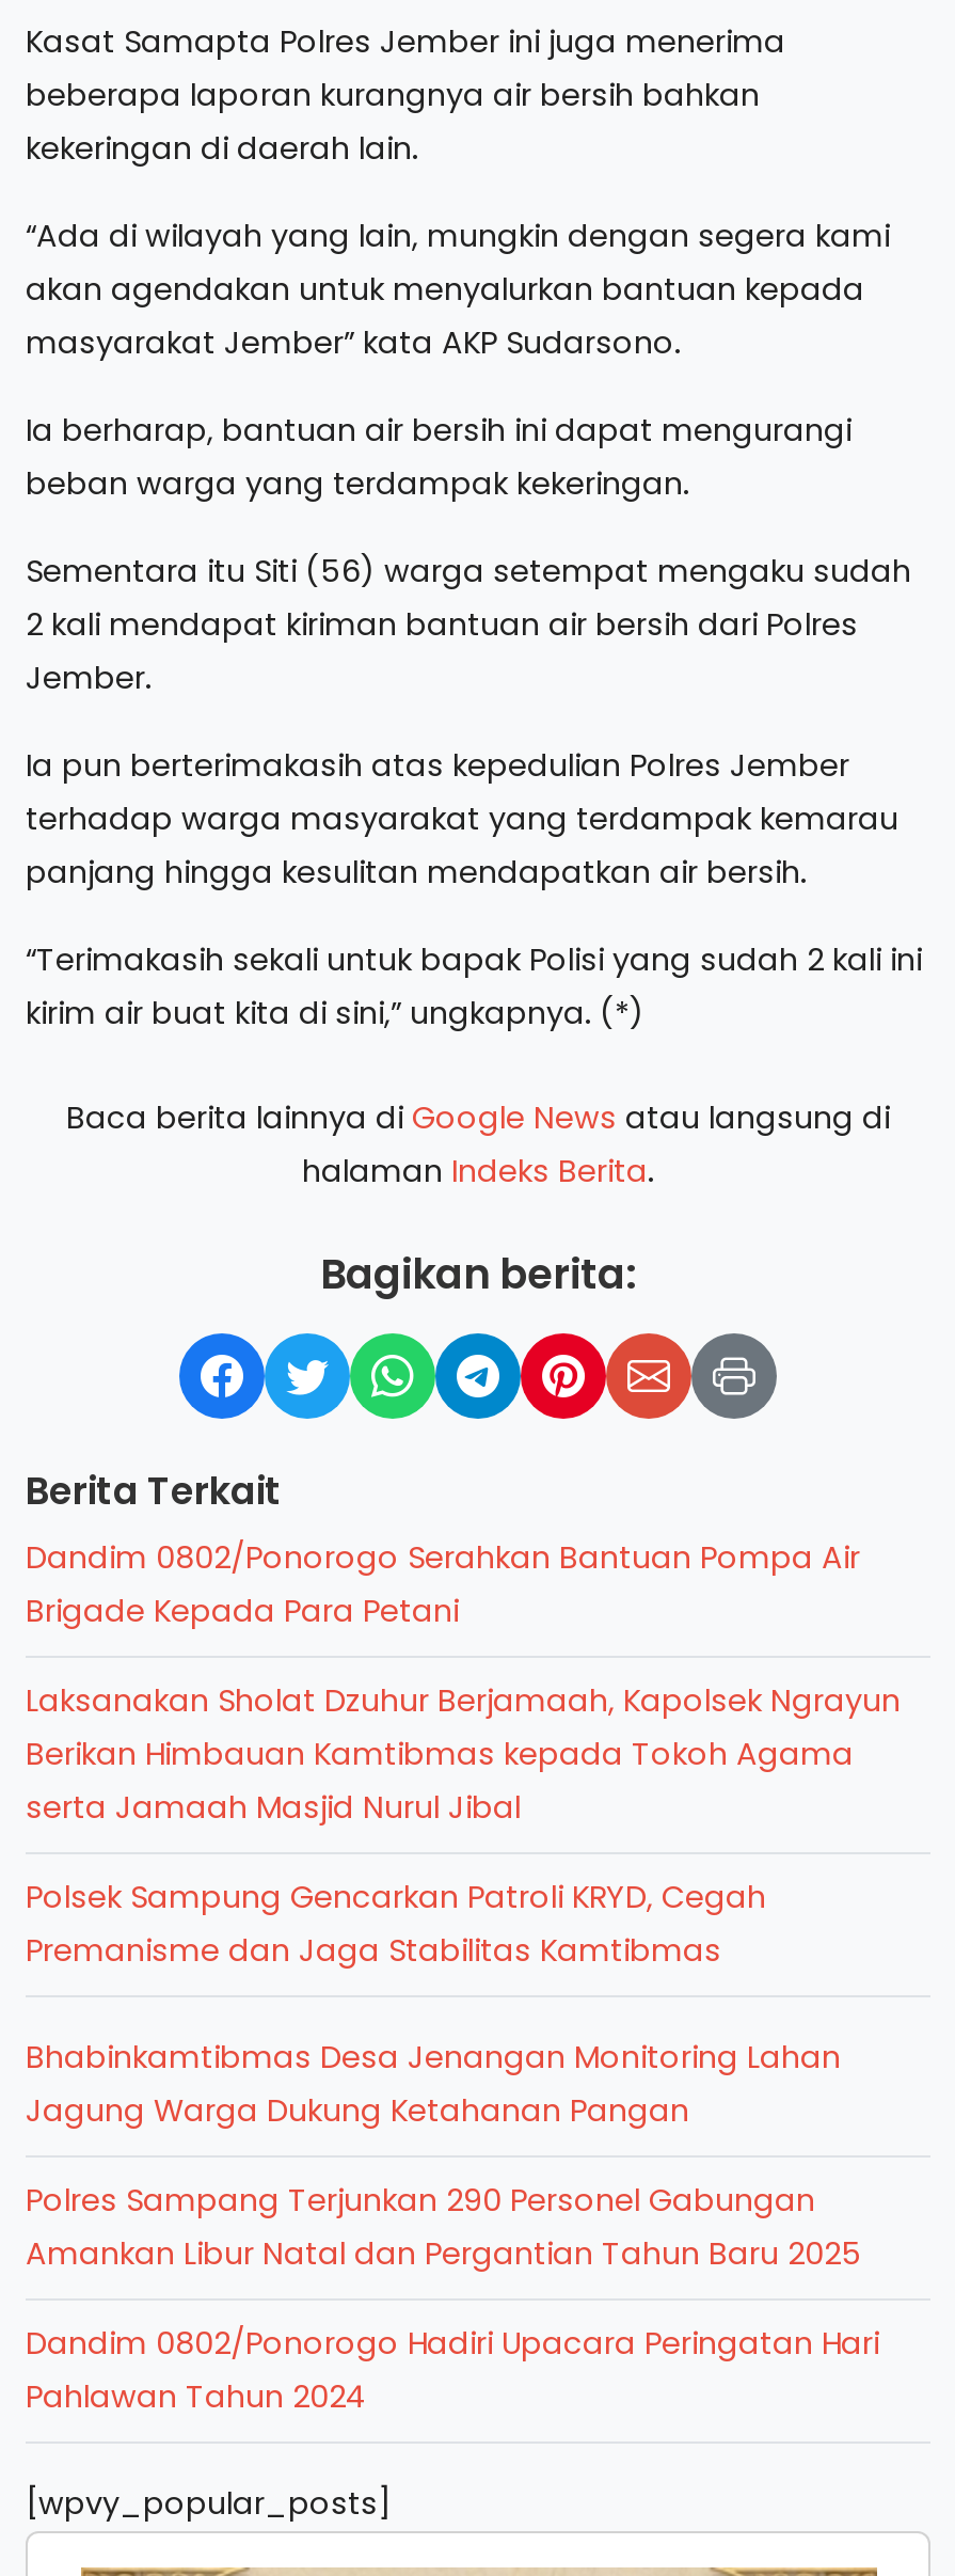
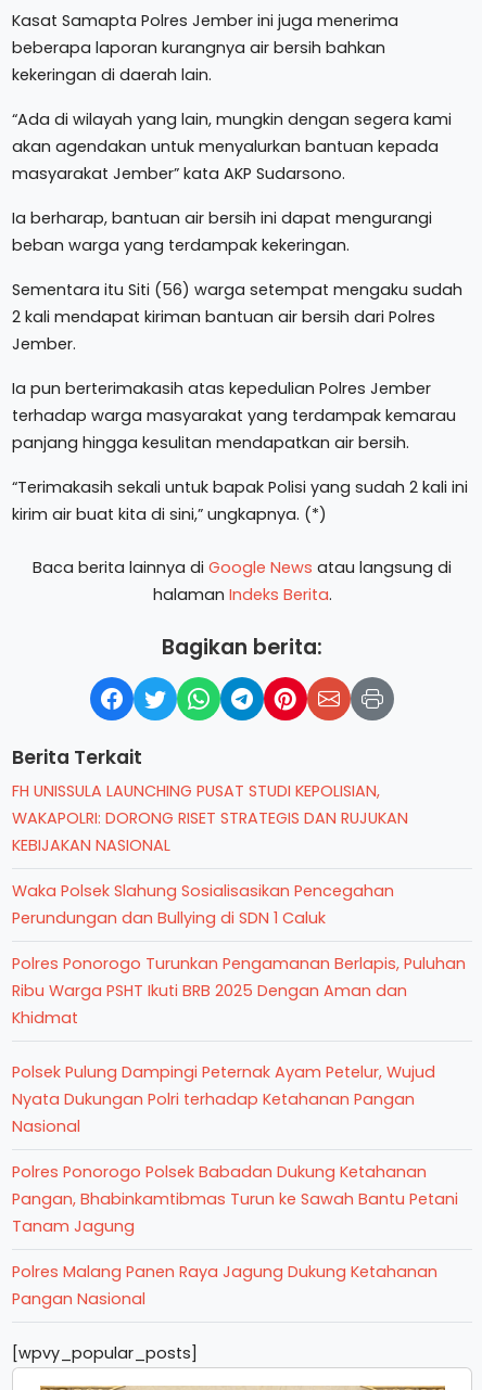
- Dandim 0802/Ponorogo Serahkan Bantuan Pompa Air
- Brigade Kepada Para Petani
+ FH UNISSULA LAUNCHING PUSAT STUDI KEPOLISIAN,
+ WAKAPOLRI: DORONG RISET STRATEGIS DAN RUJUKAN
+ KEBIJAKAN NASIONAL

- Laksanakan Sholat Dzuhur Berjamaah, Kapolsek Ngrayun
- Berikan Himbauan Kamtibmas kepada Tokoh Agama
- serta Jamaah Masjid Nurul Jibal
+ Waka Polsek Slahung Sosialisasikan Pencegahan
+ Perundungan dan Bullying di SDN 1 Caluk

- Polsek Sampung Gencarkan Patroli KRYD, Cegah
- Premanisme dan Jaga Stabilitas Kamtibmas
+ Polres Ponorogo Turunkan Pengamanan Berlapis, Puluhan
+ Ribu Warga PSHT Ikuti BRB 2025 Dengan Aman dan
+ Khidmat

- Bhabinkamtibmas Desa Jenangan Monitoring Lahan
- Jagung Warga Dukung Ketahanan Pangan
+ Polsek Pulung Dampingi Peternak Ayam Petelur, Wujud
+ Nyata Dukungan Polri terhadap Ketahanan Pangan
+ Nasional

- Polres Sampang Terjunkan 290 Personel Gabungan
- Amankan Libur Natal dan Pergantian Tahun Baru 2025
+ Polres Ponorogo Polsek Babadan Dukung Ketahanan
+ Pangan, Bhabinkamtibmas Turun ke Sawah Bantu Petani
+ Tanam Jagung

- Dandim 0802/Ponorogo Hadiri Upacara Peringatan Hari
- Pahlawan Tahun 2024
+ Polres Malang Panen Raya Jagung Dukung Ketahanan
+ Pangan Nasional
